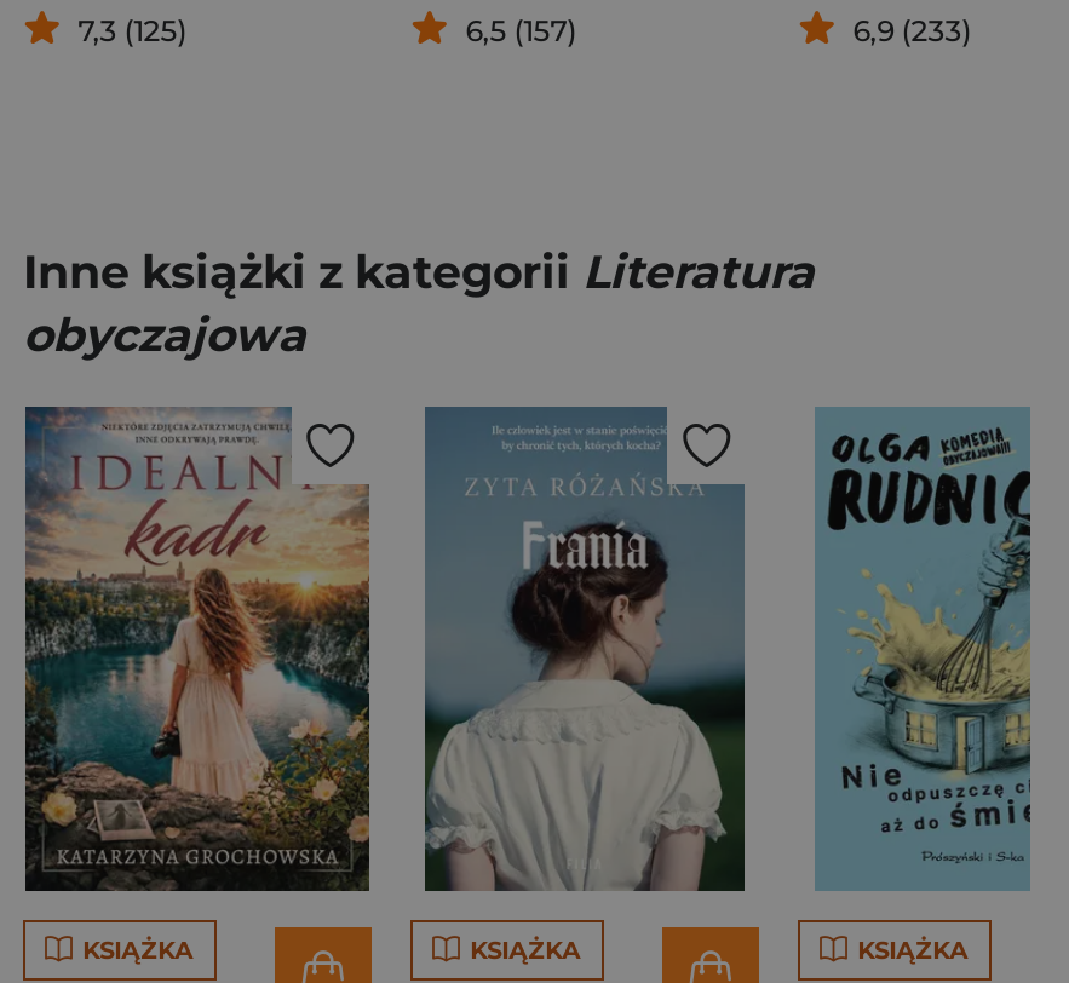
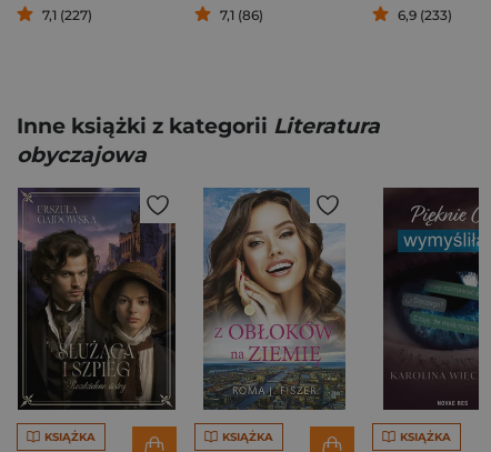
- 7,3 (125)
+ 7,1 (227)

- 6,5 (157)
+ 7,1 (86)

- [image]
+ [image]

- [image]
+ [image]

- [image]
+ [image]
